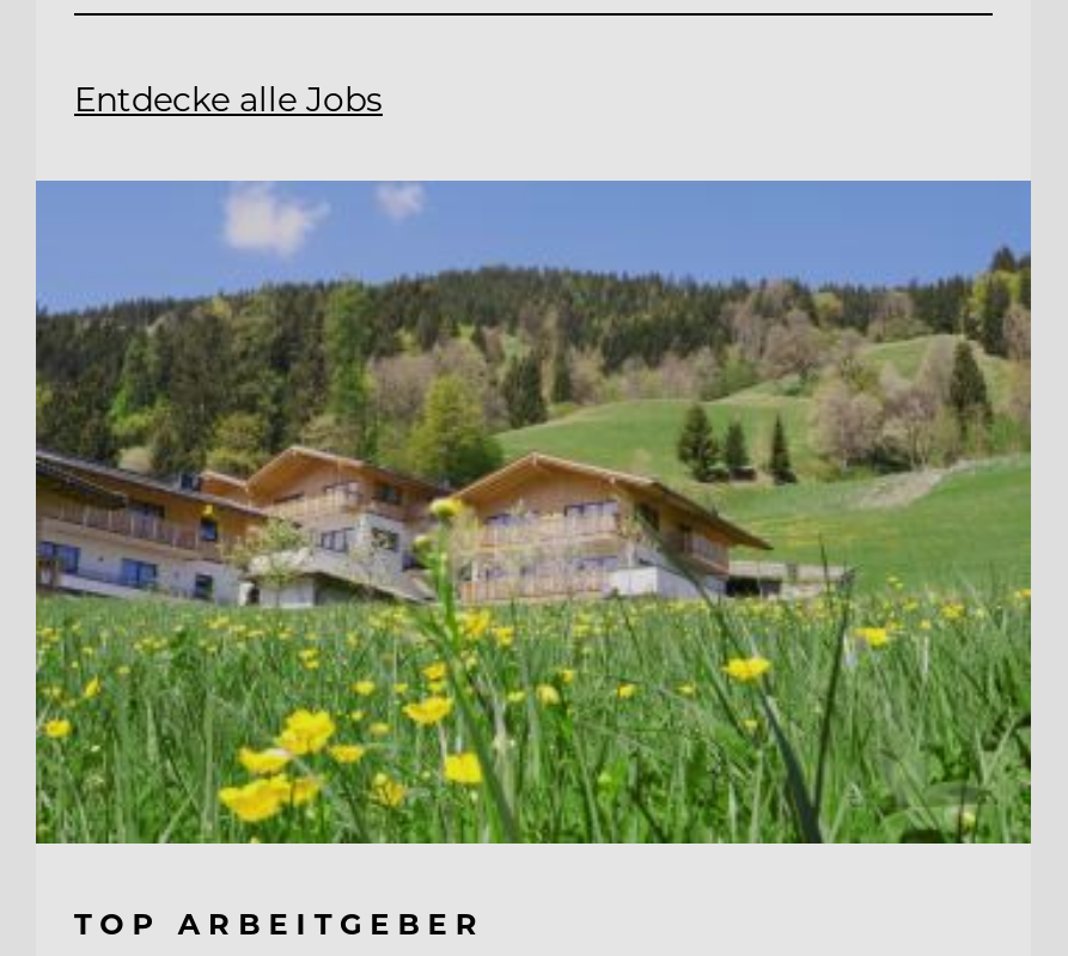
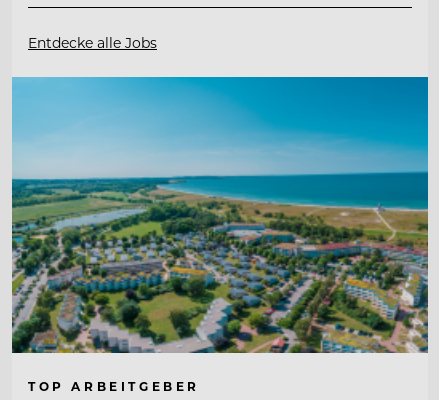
- [image]
+ [image]
